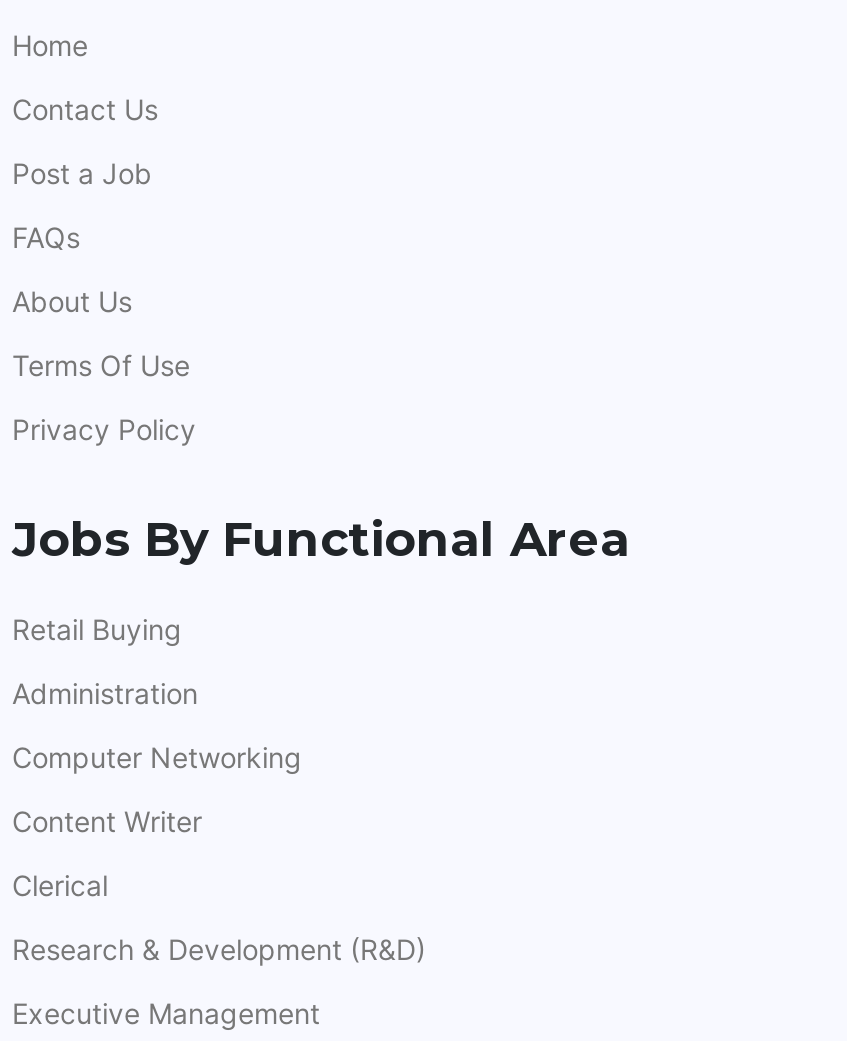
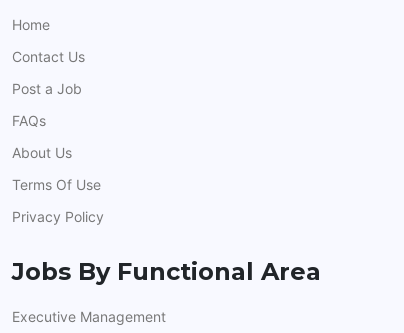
- Retail Buying
- Administration
- Computer Networking
- Content Writer
- Clerical
- Research & Development (R&D)
